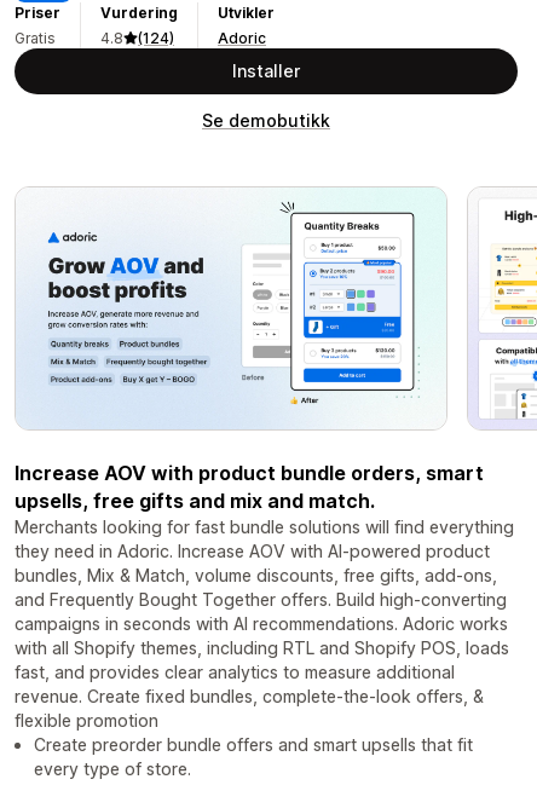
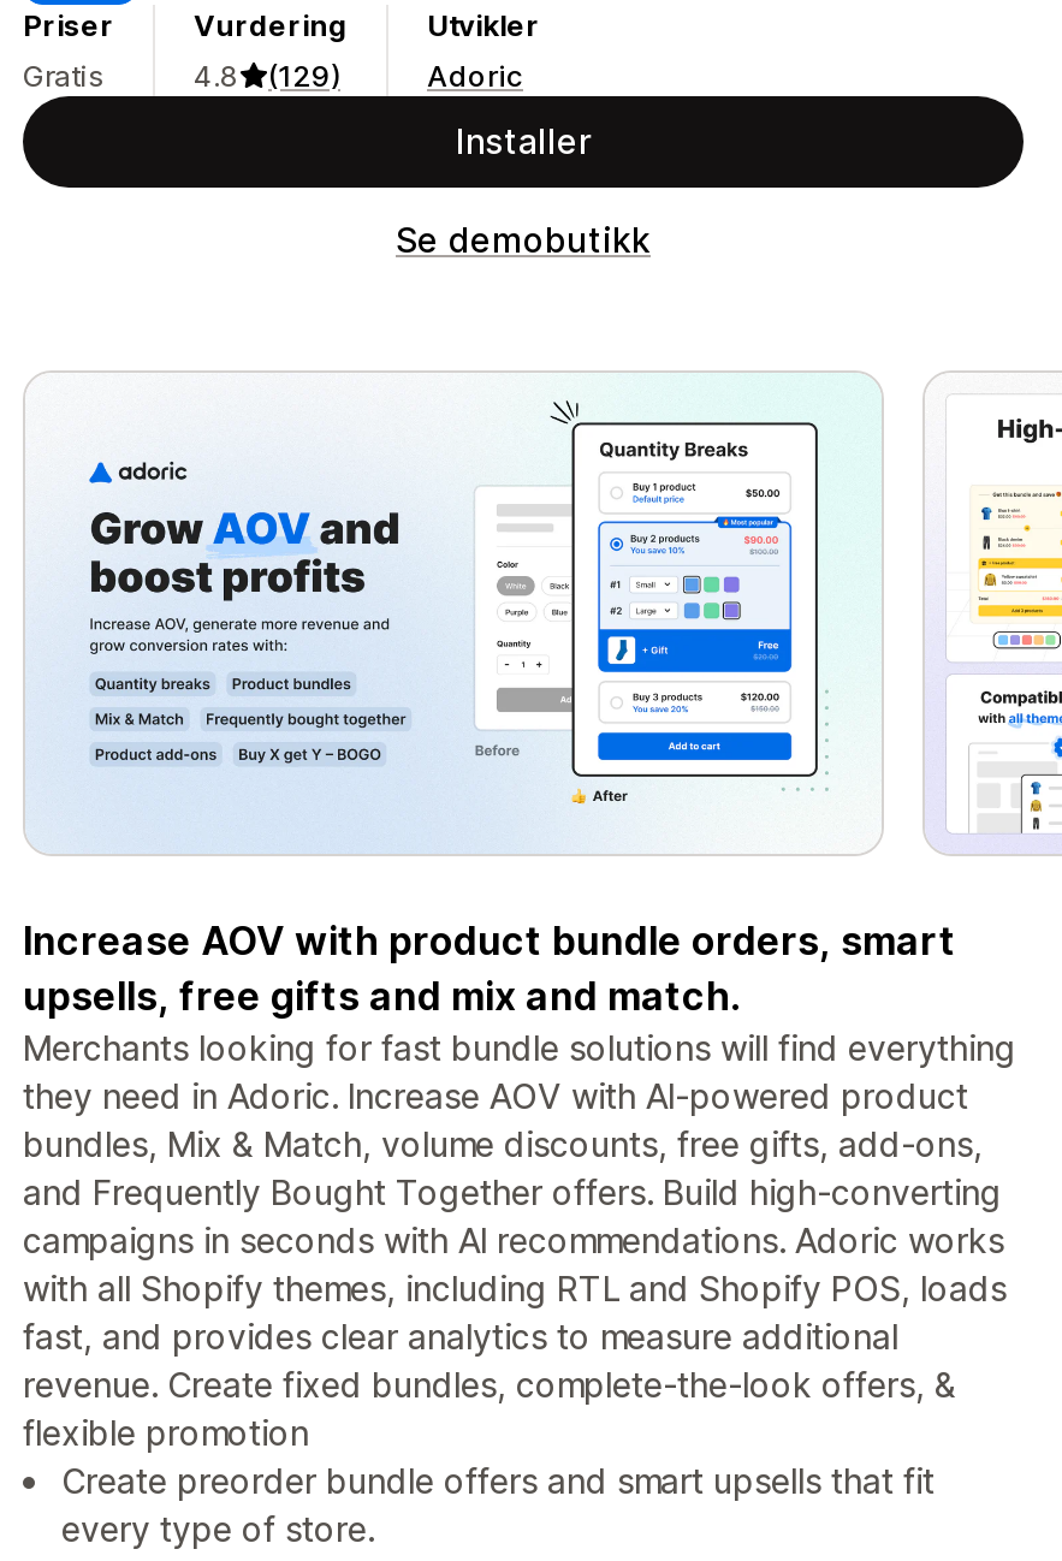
- 4.8 (124)
+ 4.8 (129)
